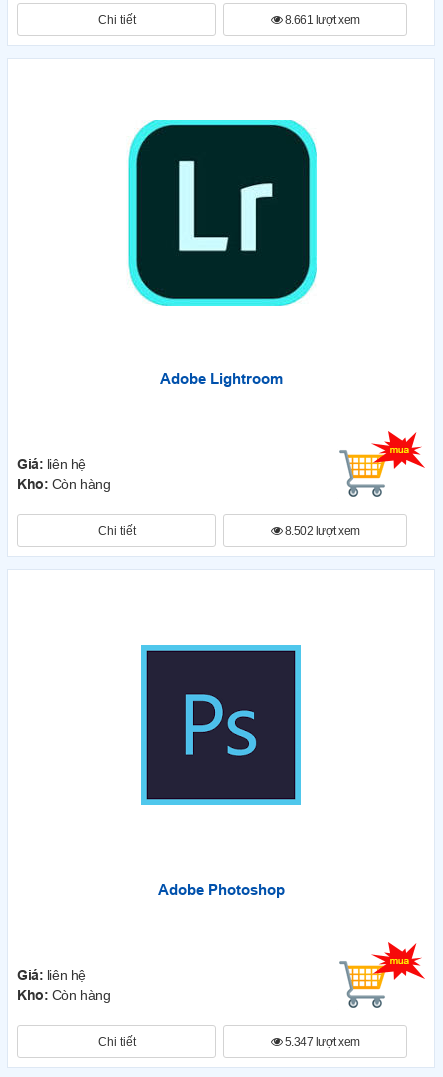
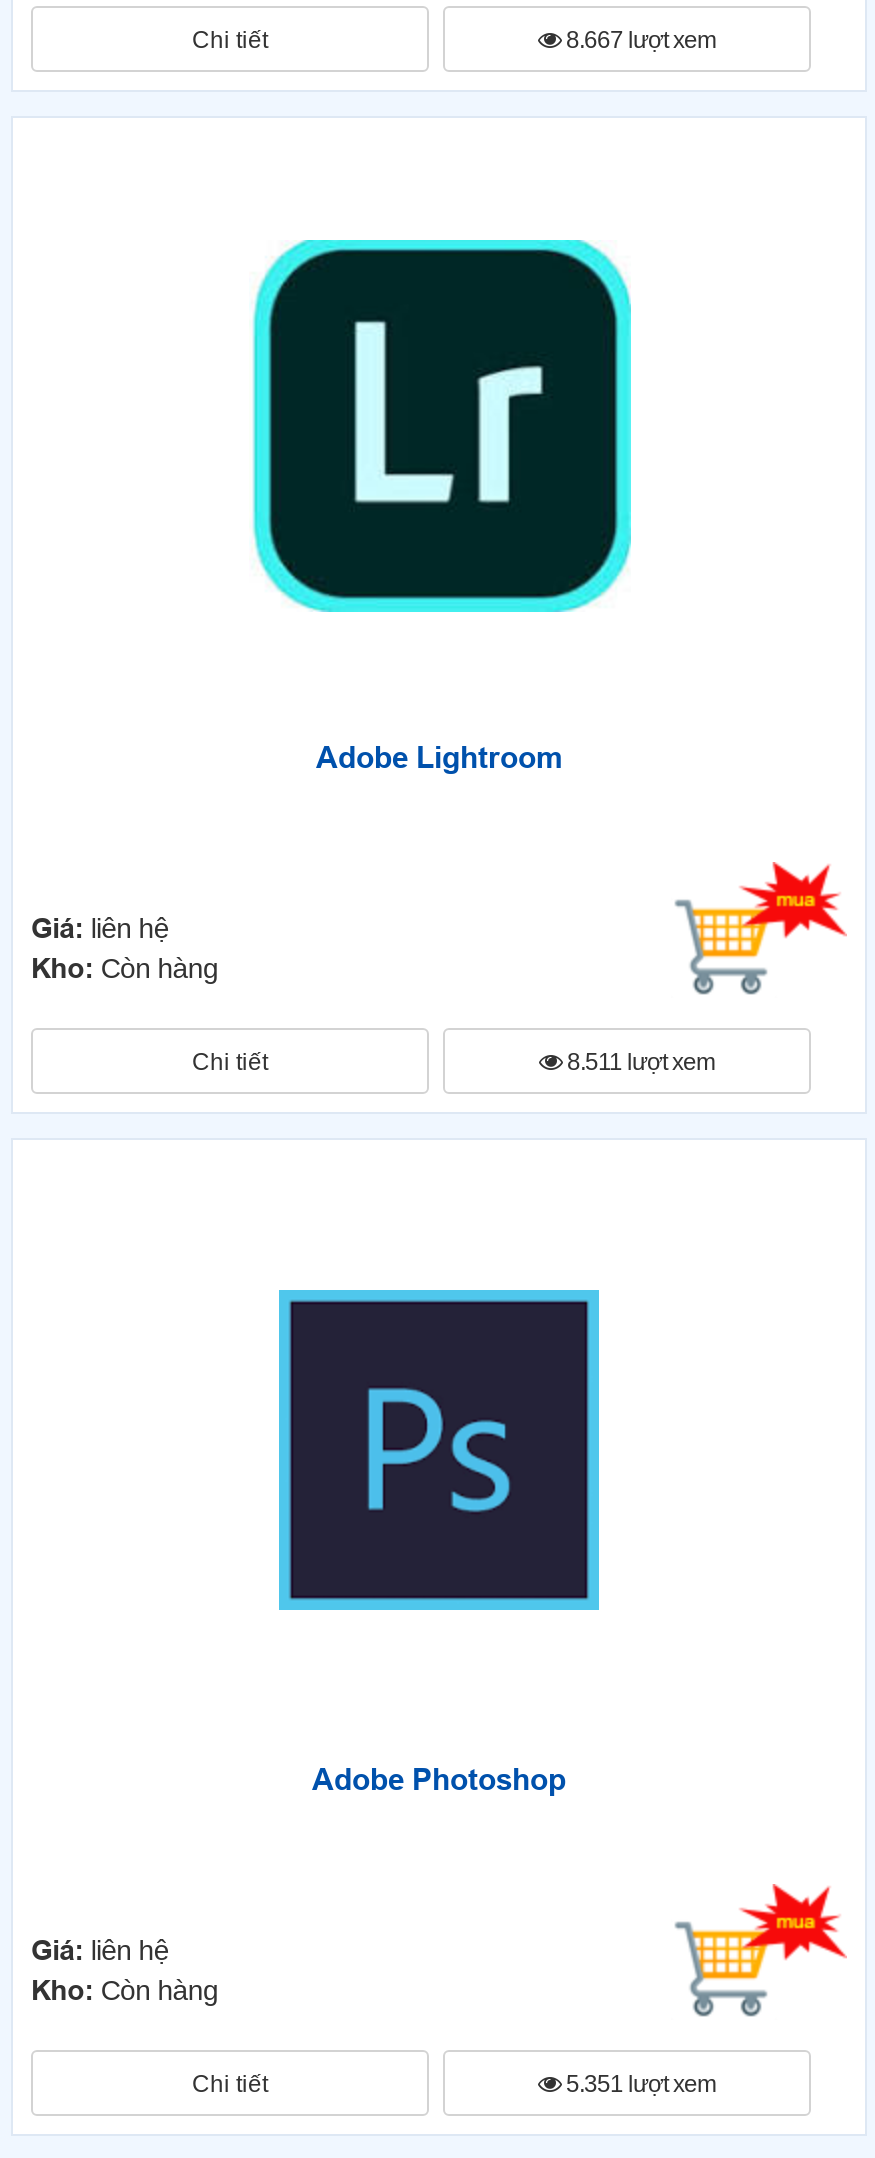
- 8.661 lượt xem
+ 8.667 lượt xem

- 8.502 lượt xem
+ 8.511 lượt xem

- 5.347 lượt xem
+ 5.351 lượt xem
